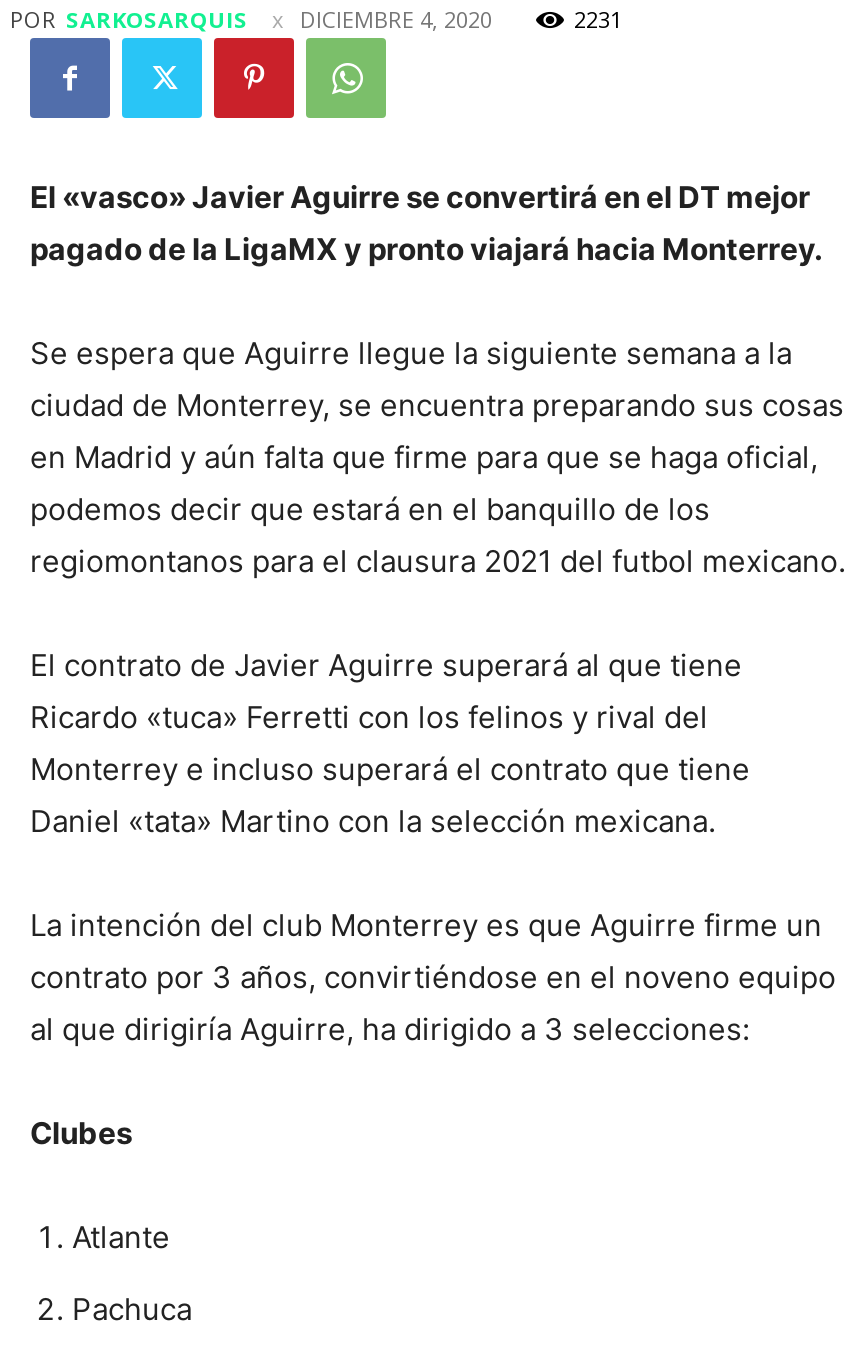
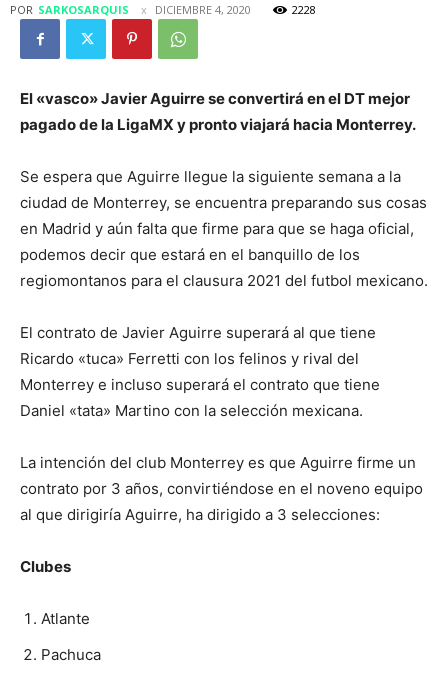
- 2231
+ 2228
